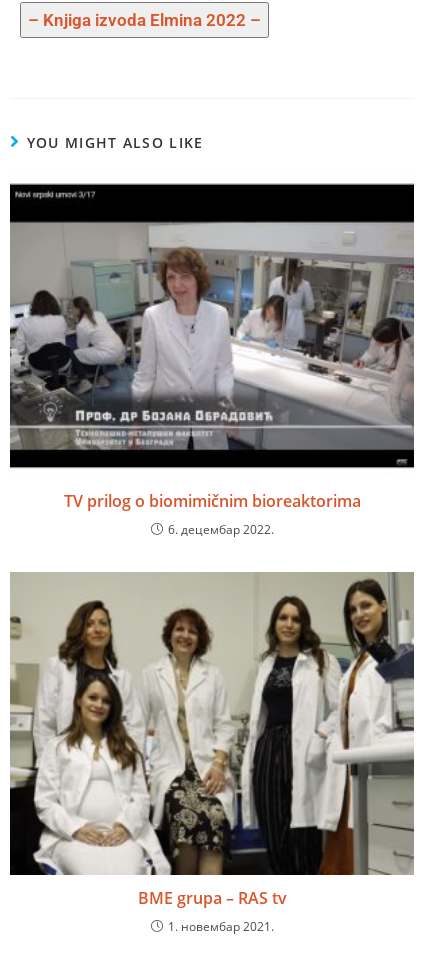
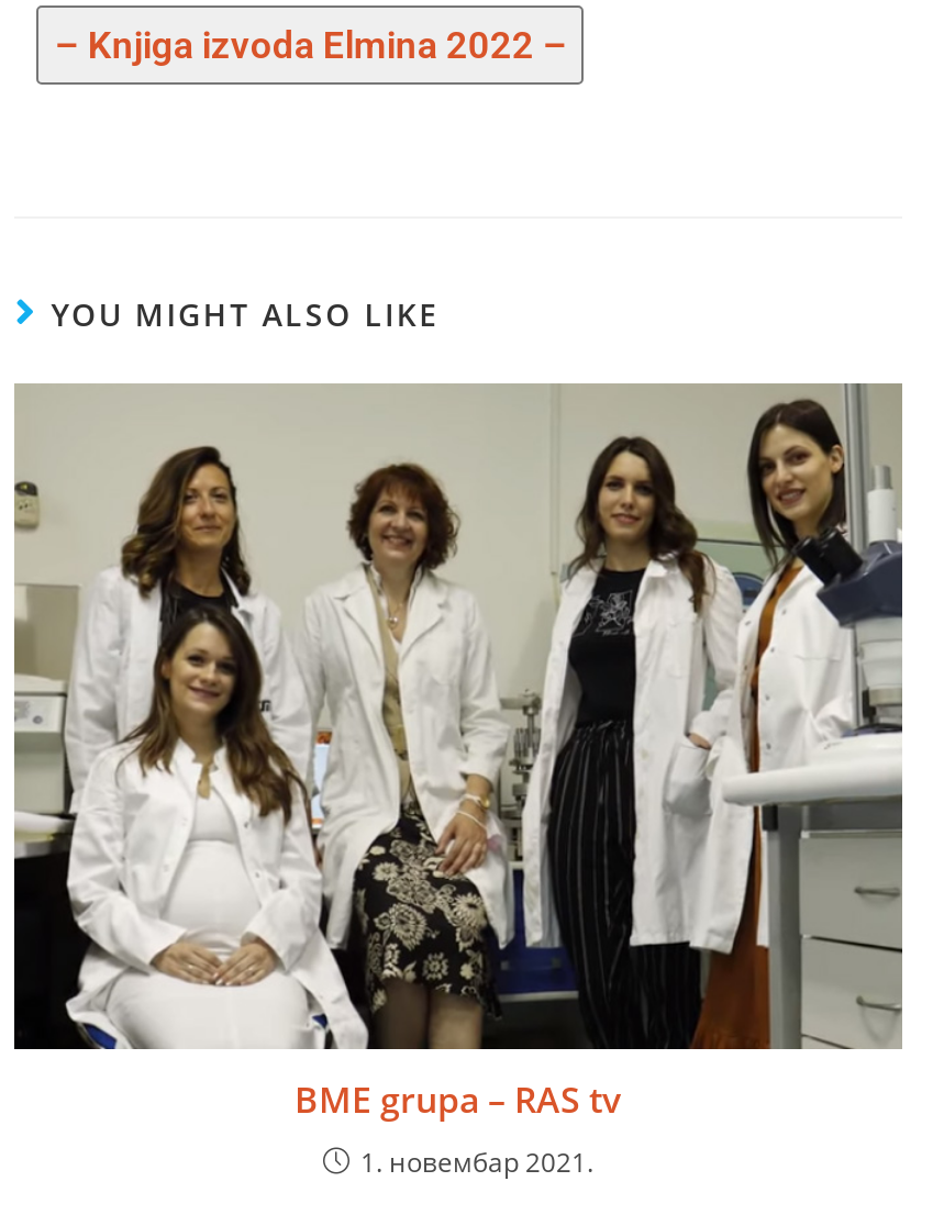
- [image]
- TV prilog o biomimičnim bioreaktorima
- 6. децембар 2022.
